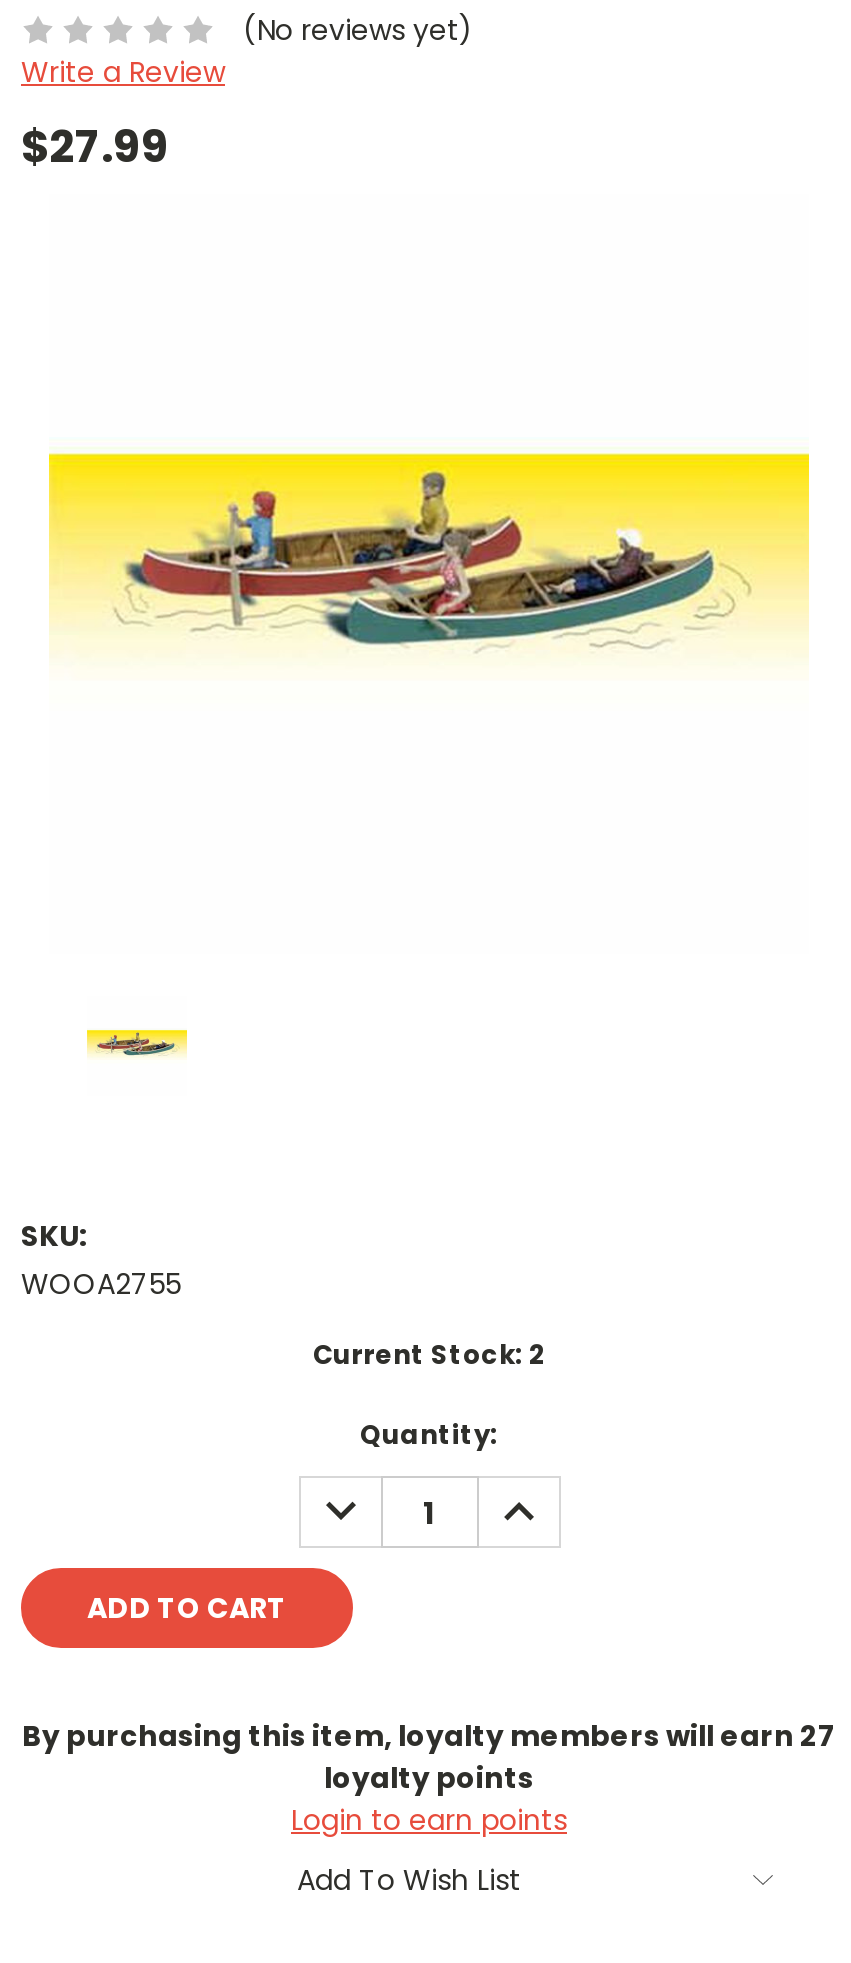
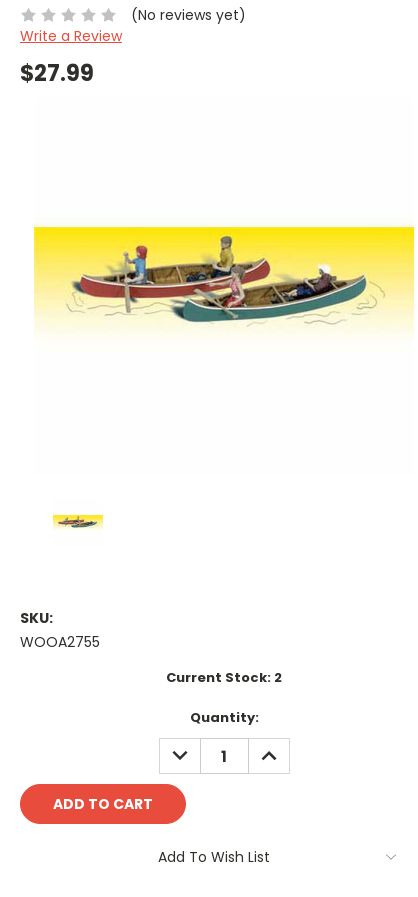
- By purchasing this item, loyalty members will earn 27
- loyalty points
- Login to earn points
